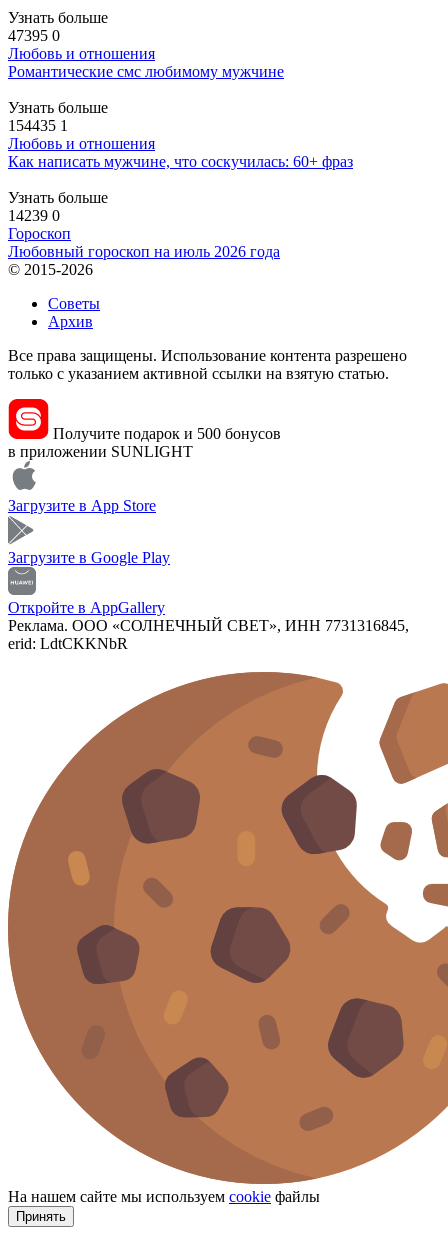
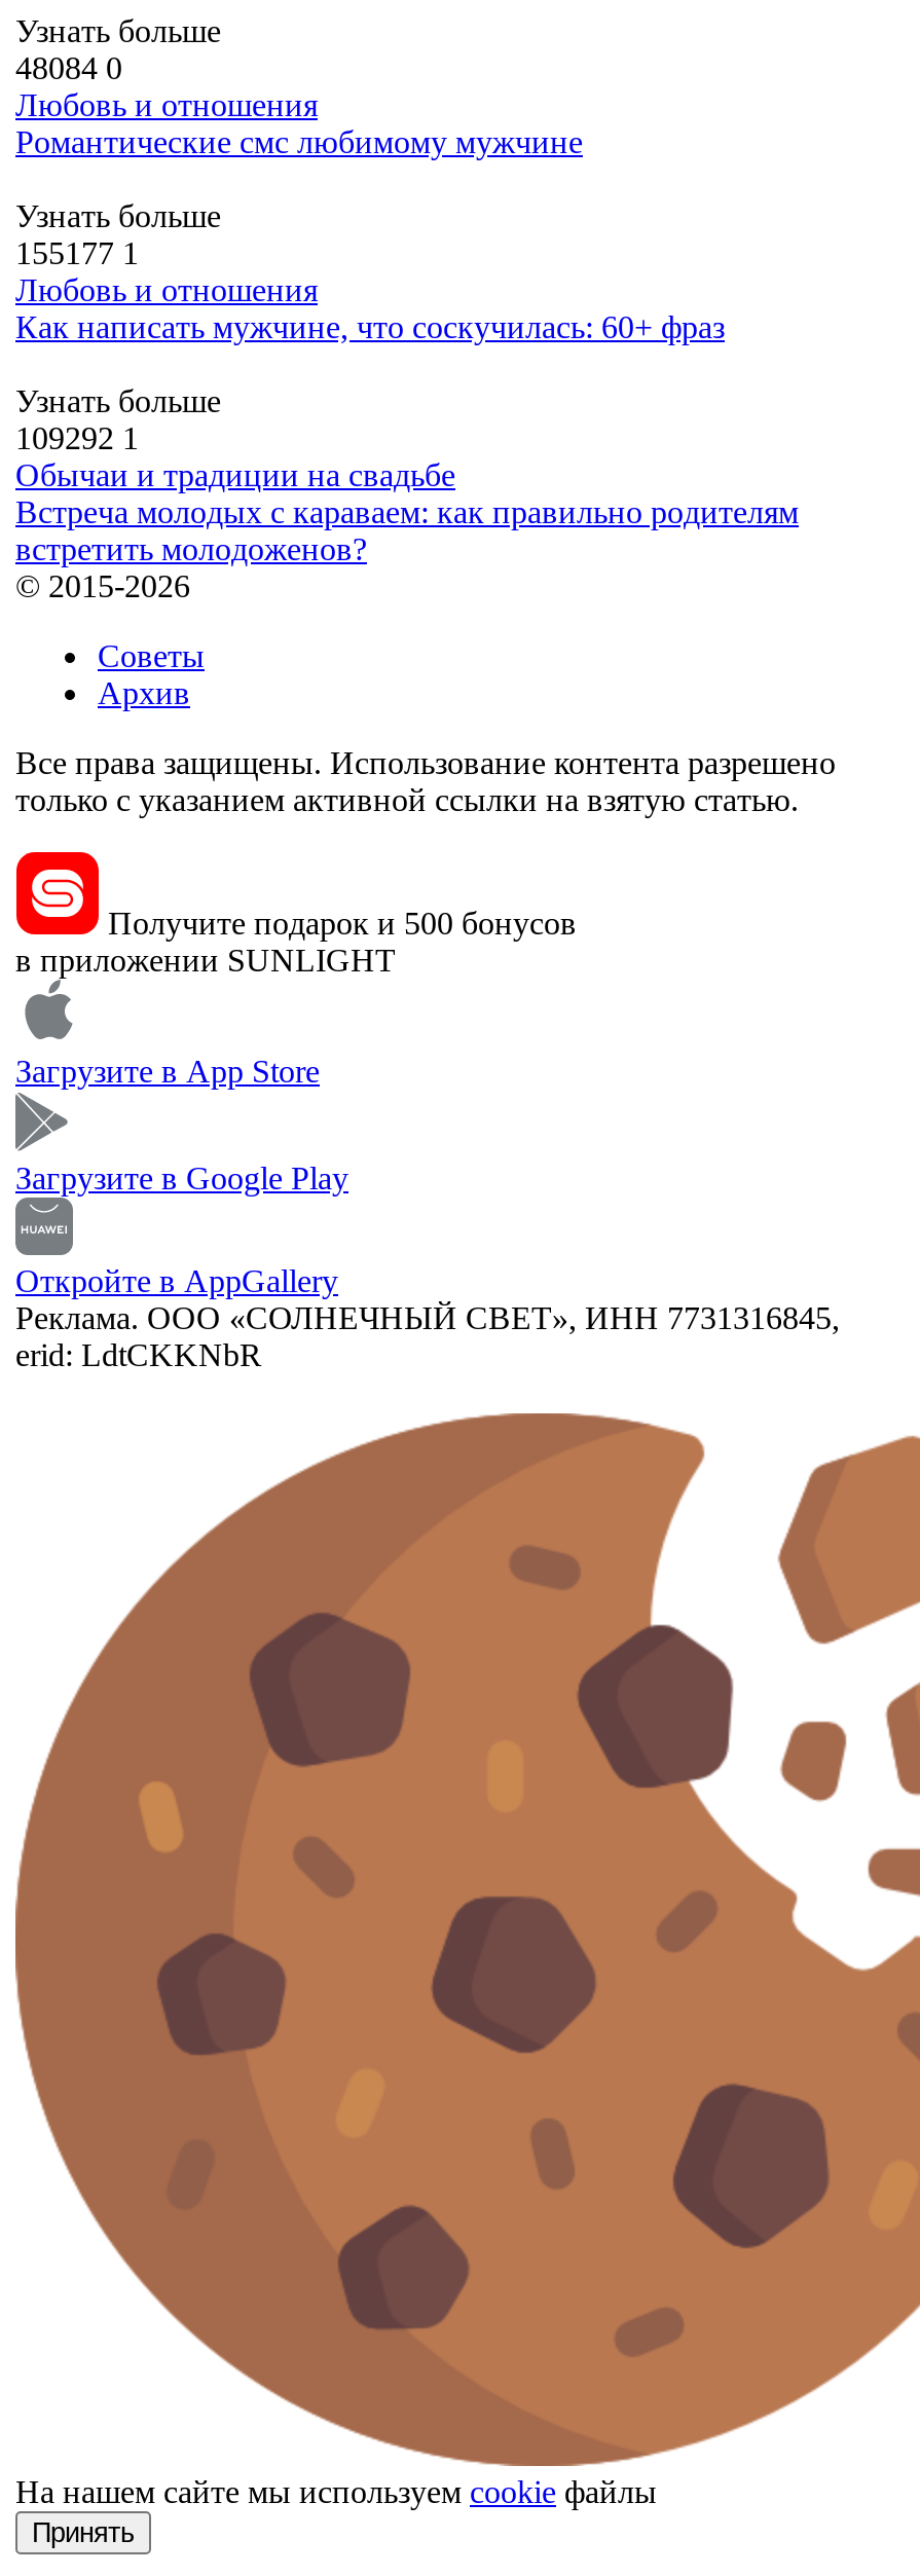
- 47395 0
+ 48084 0

- 154435 1
+ 155177 1

- 14239 0
- Гороскоп
- Любовный гороскоп на июль 2026 года
+ 109292 1
+ Обычаи и традиции на свадьбе
+ Встреча молодых с караваем: как правильно родителям
+ встретить молодоженов?
